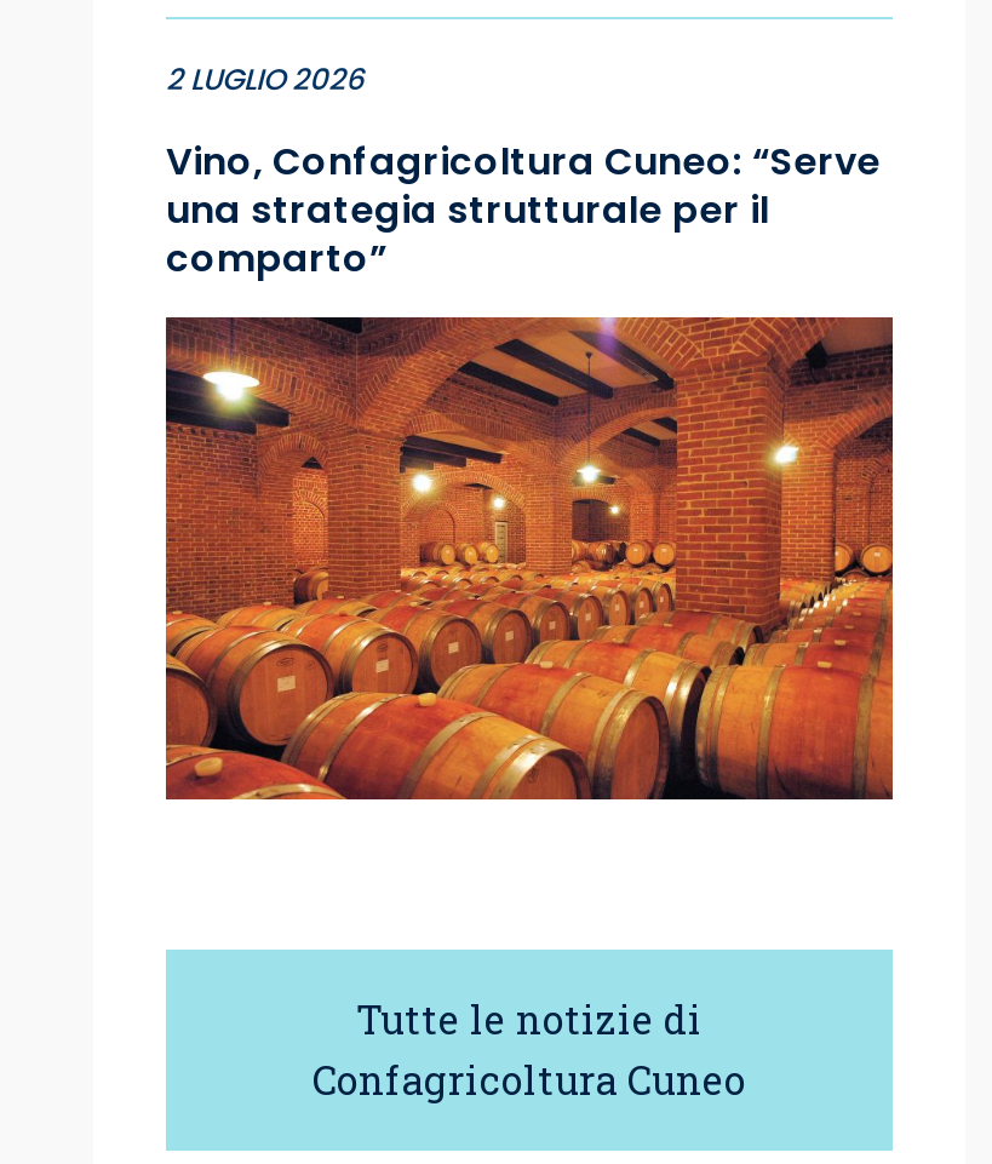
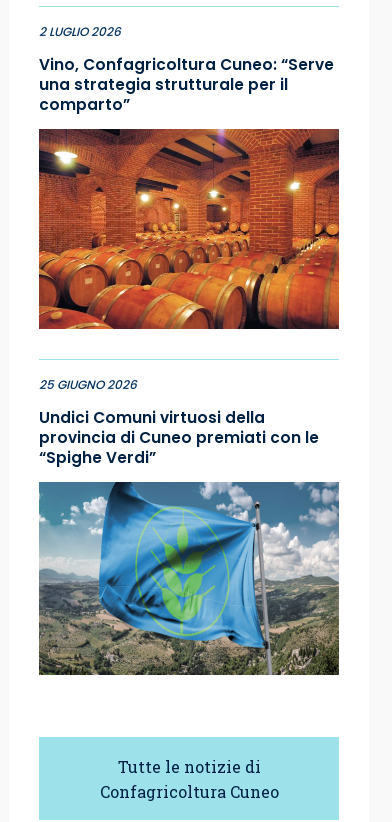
+ [image]

+ Undici Comuni virtuosi della
+ provincia di Cuneo premiati con le
+ “Spighe Verdi”

+ 25 GIUGNO 2026
